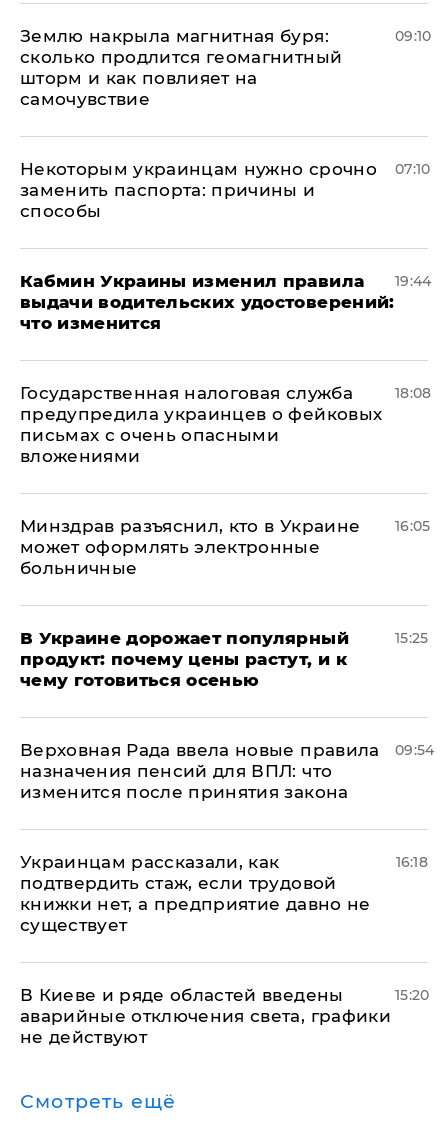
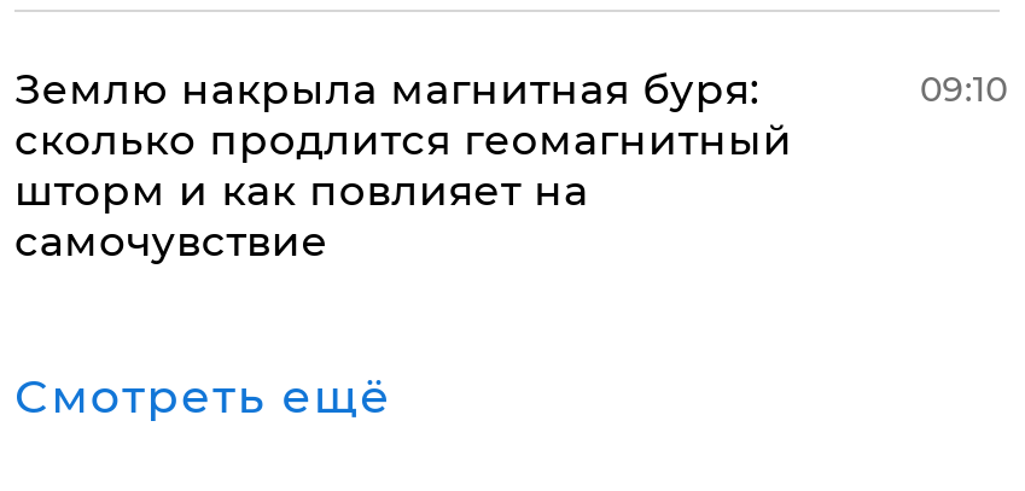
- Некоторым украинцам нужно срочно
- заменить паспорта: причины и
- способы

- 07:10

- Кабмин Украины изменил правила
- выдачи водительских удостоверений:
- что изменится

- 19:44

- Государственная налоговая служба
- предупредила украинцев о фейковых
- письмах с очень опасными
- вложениями

- 18:08

- Минздрав разъяснил, кто в Украине
- может оформлять электронные
- больничные

- 16:05

- В Украине дорожает популярный
- продукт: почему цены растут, и к
- чему готовиться осенью

- 15:25

- Верховная Рада ввела новые правила
- назначения пенсий для ВПЛ: что
- изменится после принятия закона

- 09:54

- Украинцам рассказали, как
- подтвердить стаж, если трудовой
- книжки нет, а предприятие давно не
- существует

- 16:18

- В Киеве и ряде областей введены
- аварийные отключения света, графики
- не действуют

- 15:20
